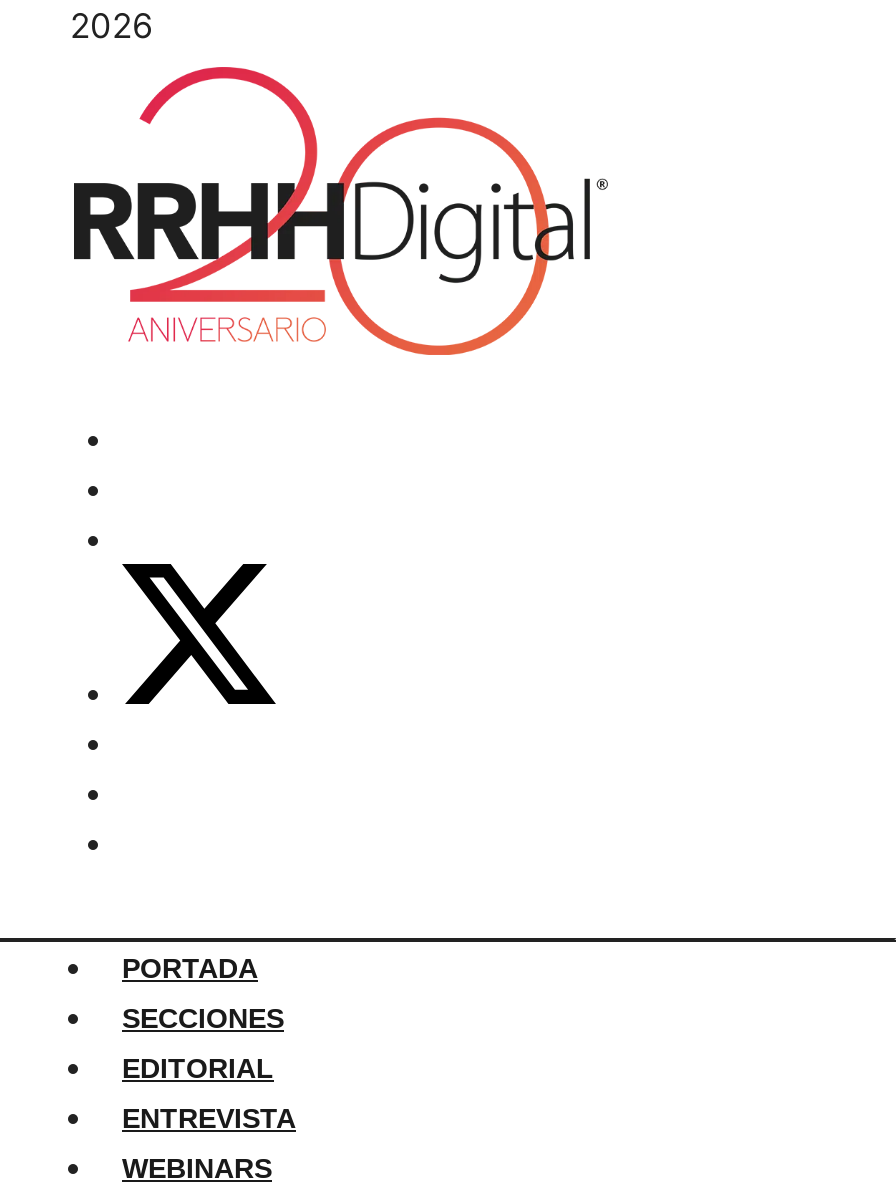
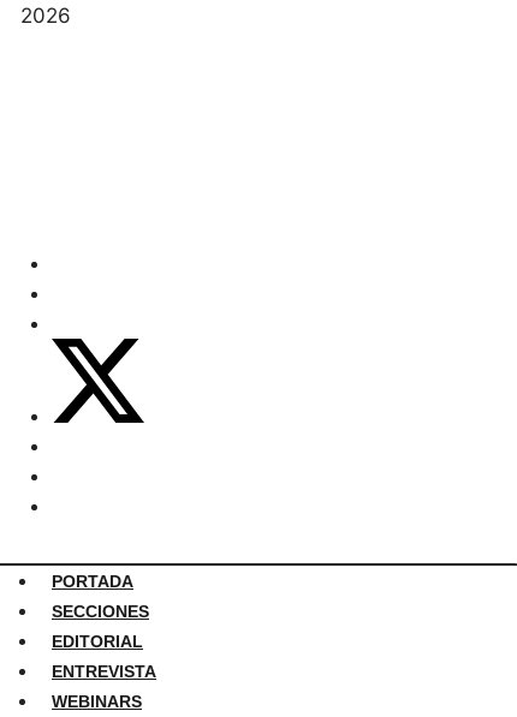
- [image]
